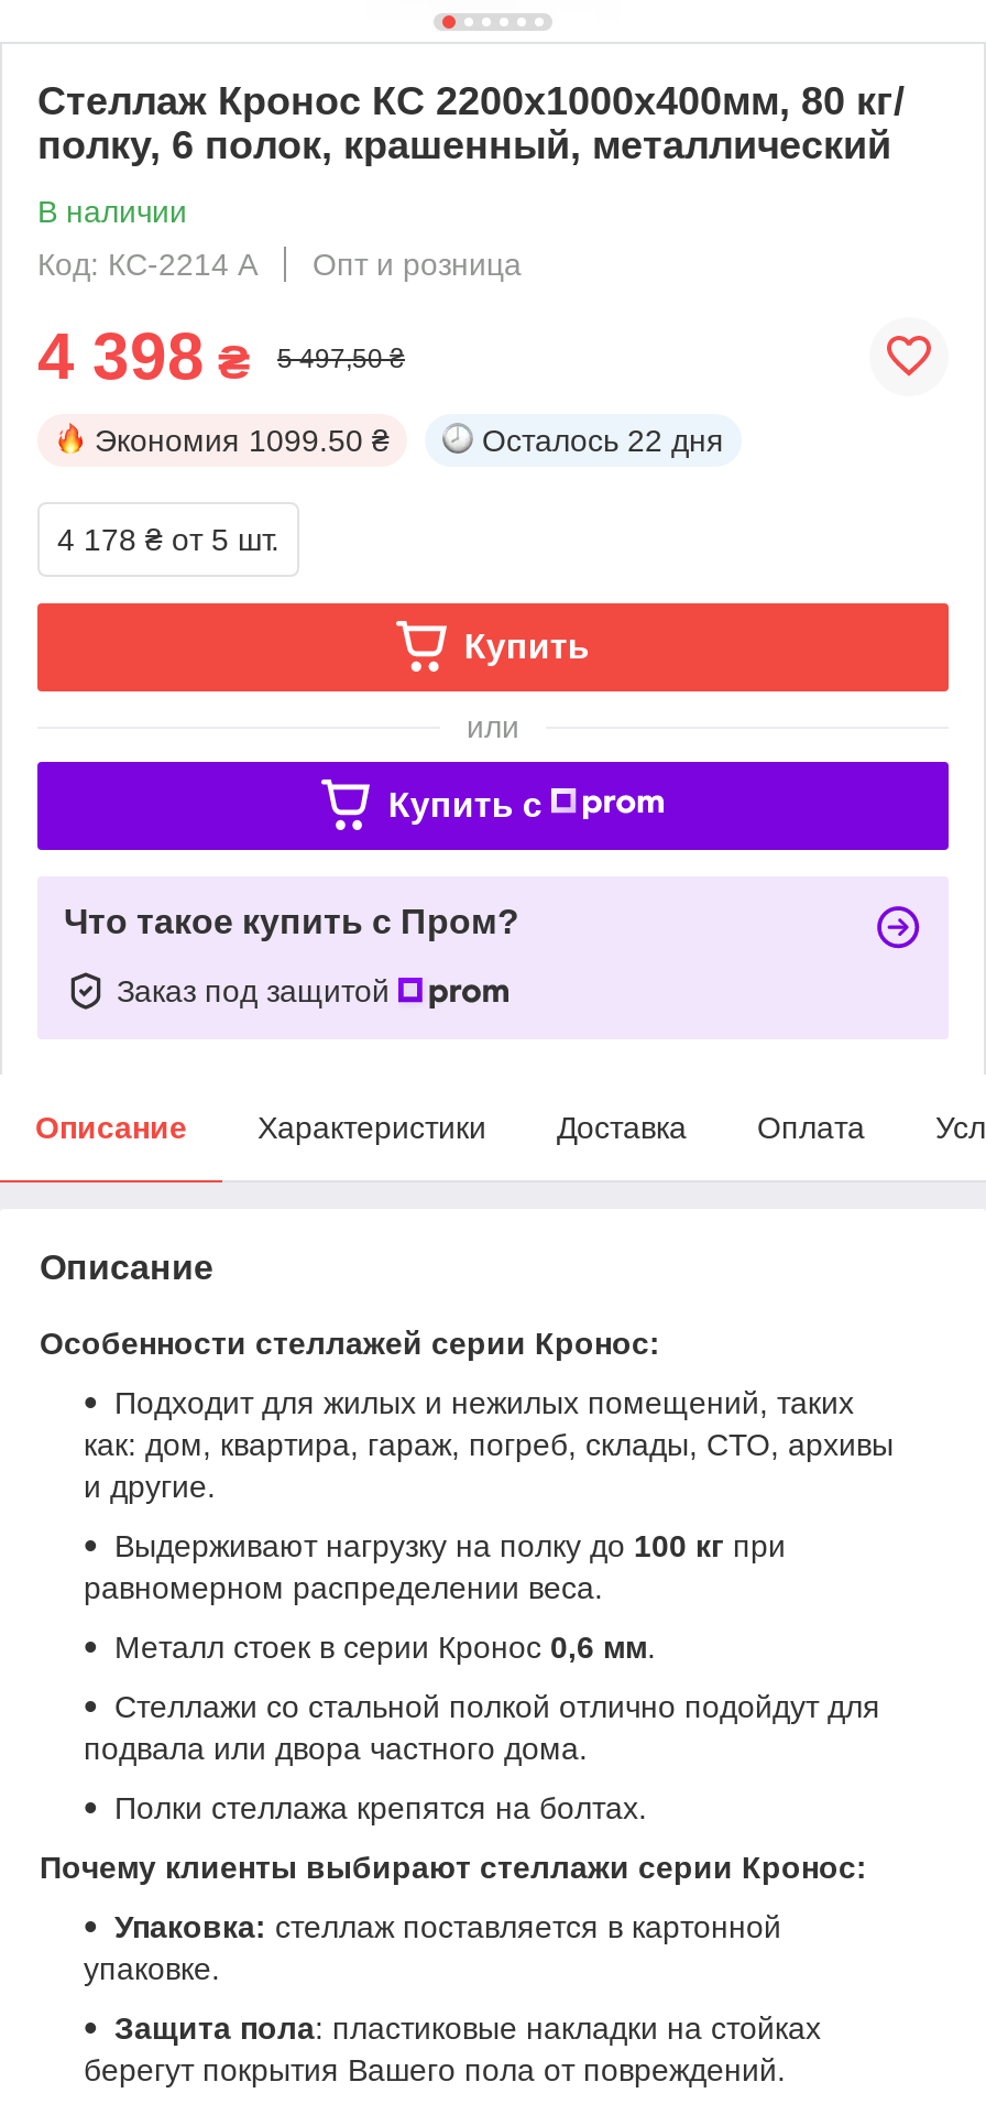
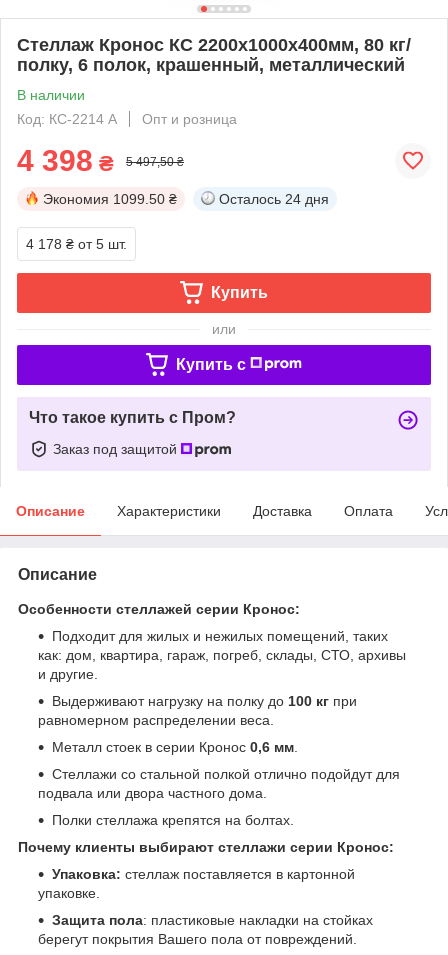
- Осталось 22 дня
+ Осталось 24 дня
